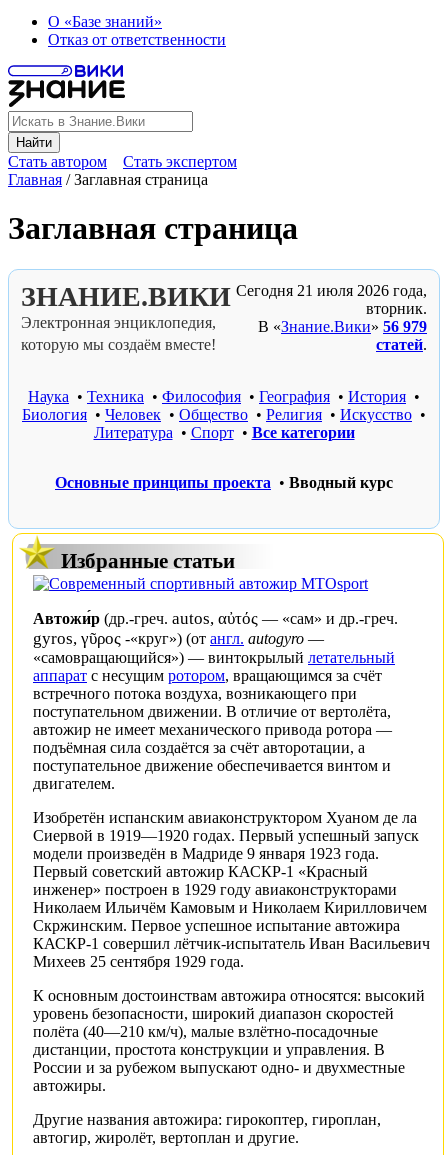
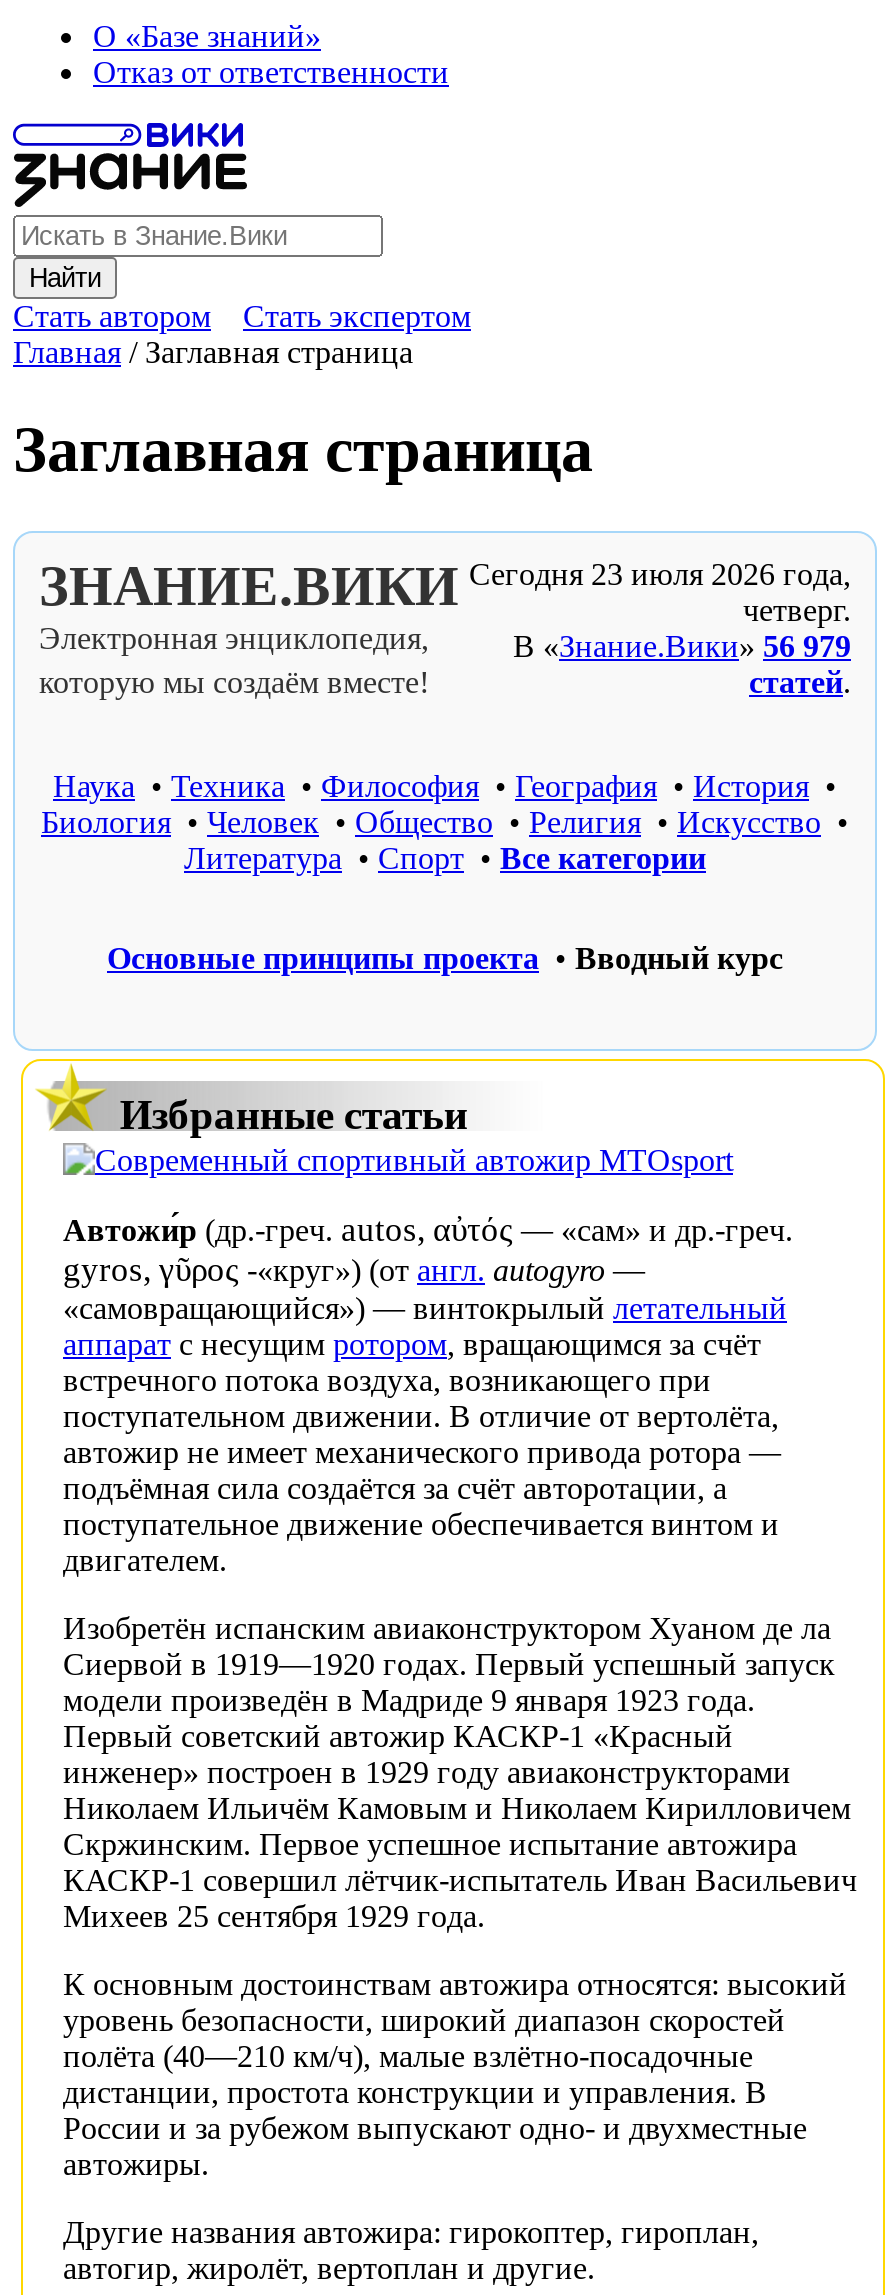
- Сегодня 21 июля 2026 года,
- вторник.
+ Сегодня 23 июля 2026 года,
+ четверг.
